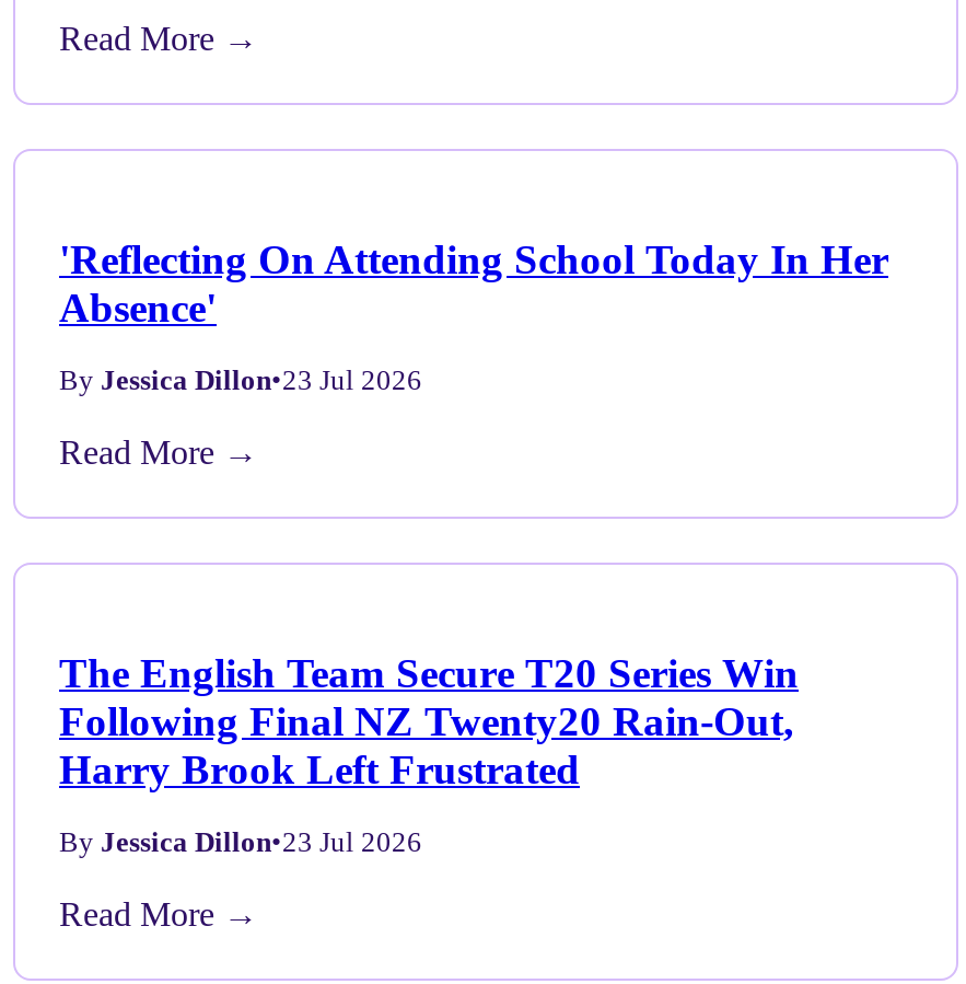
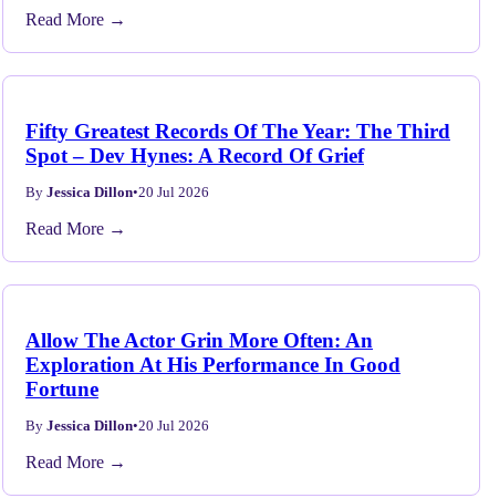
- 'Reflecting On Attending School Today In Her
- Absence'
+ Fifty Greatest Records Of The Year: The Third
+ Spot – Dev Hynes: A Record Of Grief

- By Jessica Dillon•23 Jul 2026
+ By Jessica Dillon•20 Jul 2026

- The English Team Secure T20 Series Win
- Following Final NZ Twenty20 Rain-Out,
- Harry Brook Left Frustrated
+ Allow The Actor Grin More Often: An
+ Exploration At His Performance In Good
+ Fortune

- By Jessica Dillon•23 Jul 2026
+ By Jessica Dillon•20 Jul 2026
